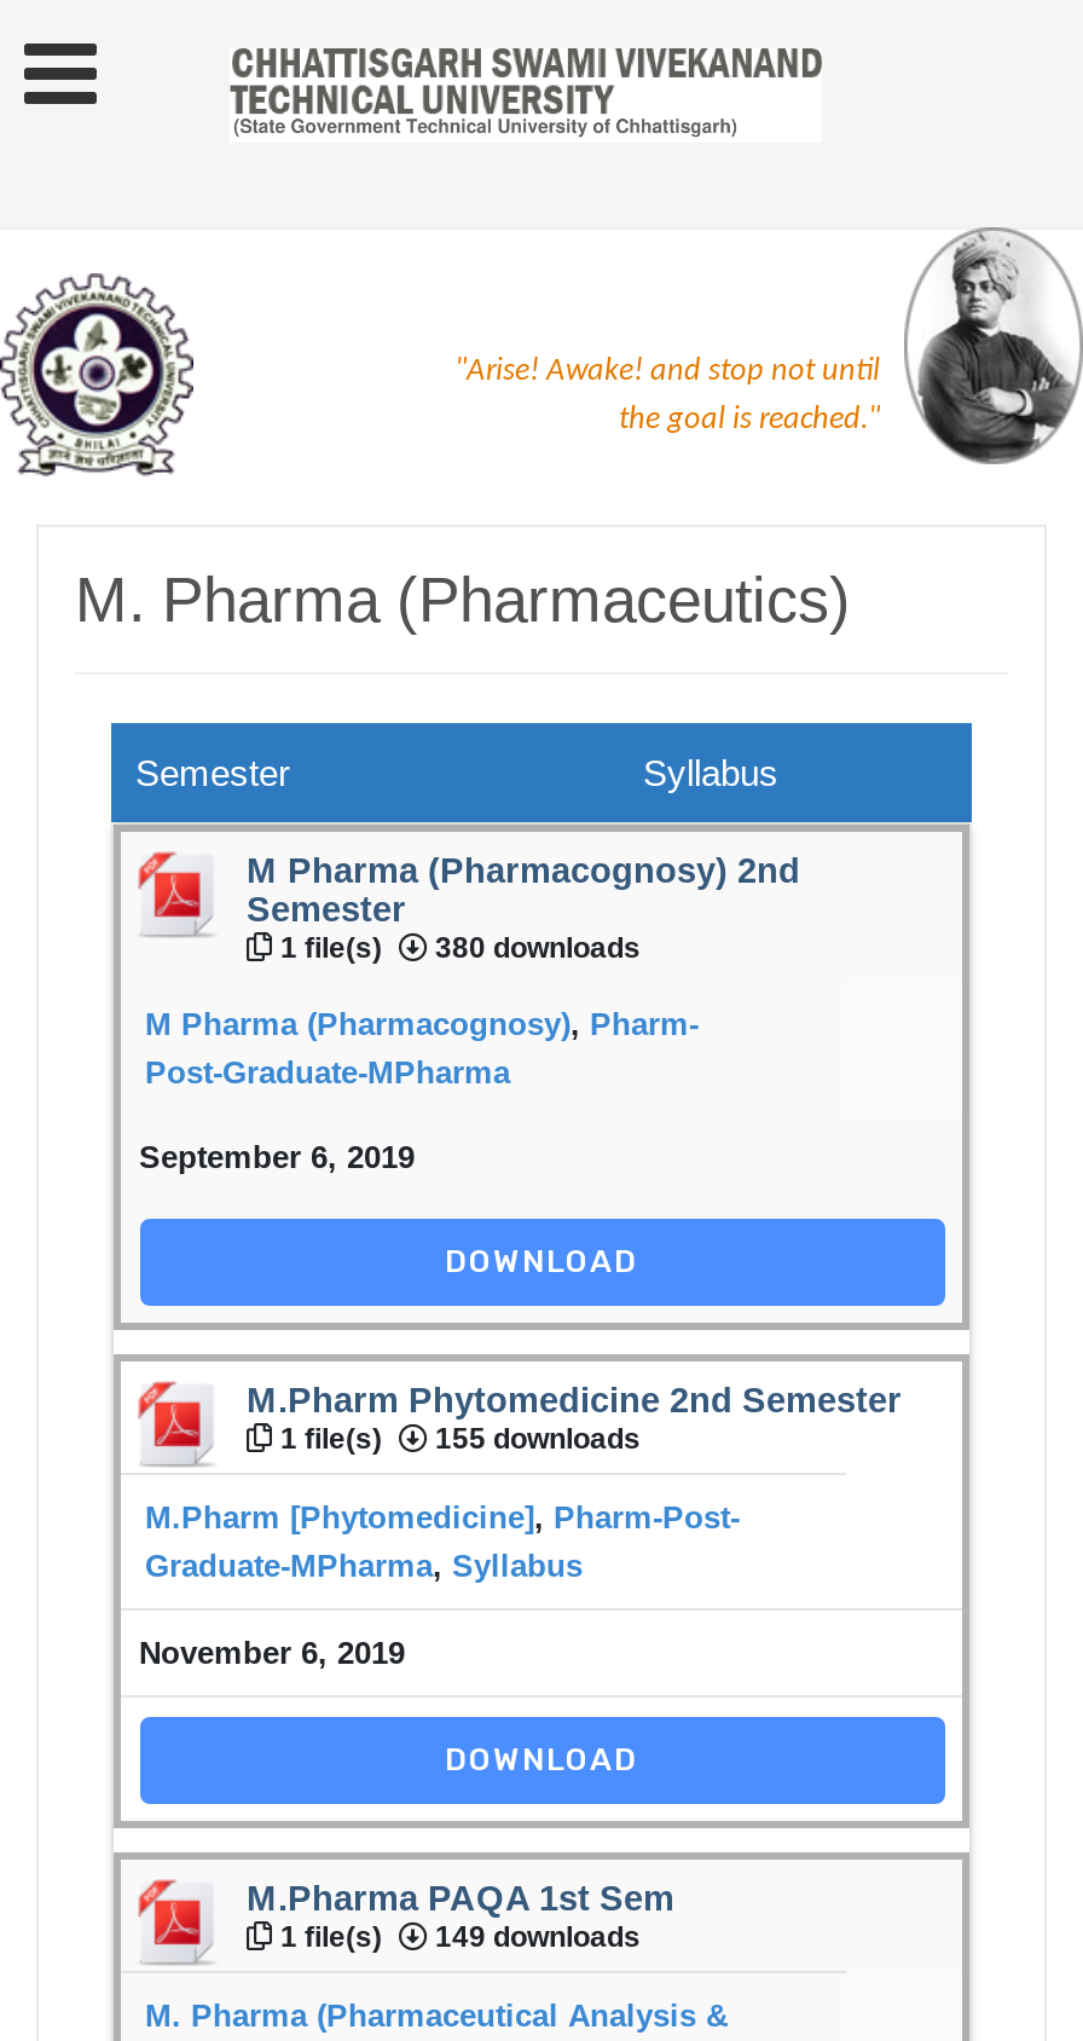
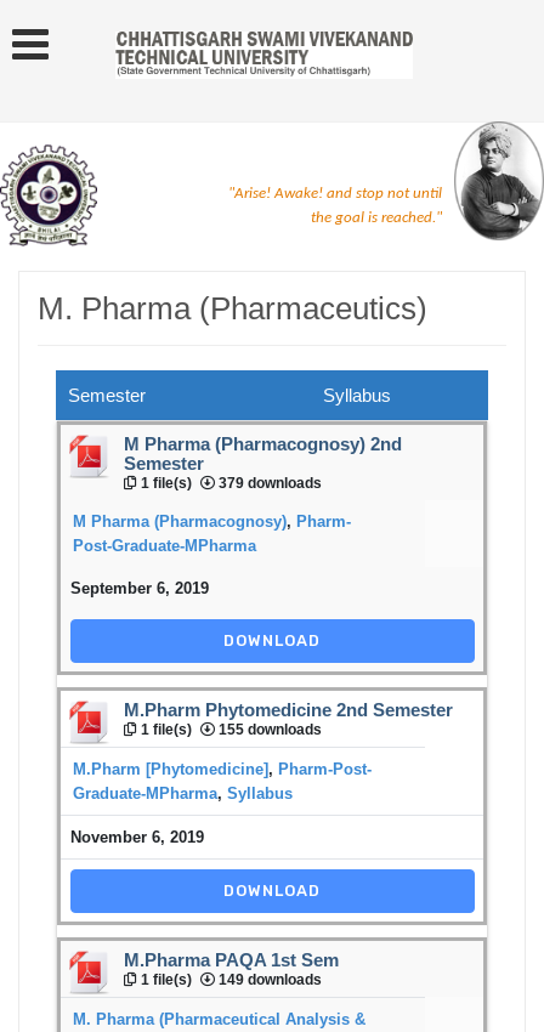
- 1 file(s) 380 downloads
+ 1 file(s) 379 downloads
